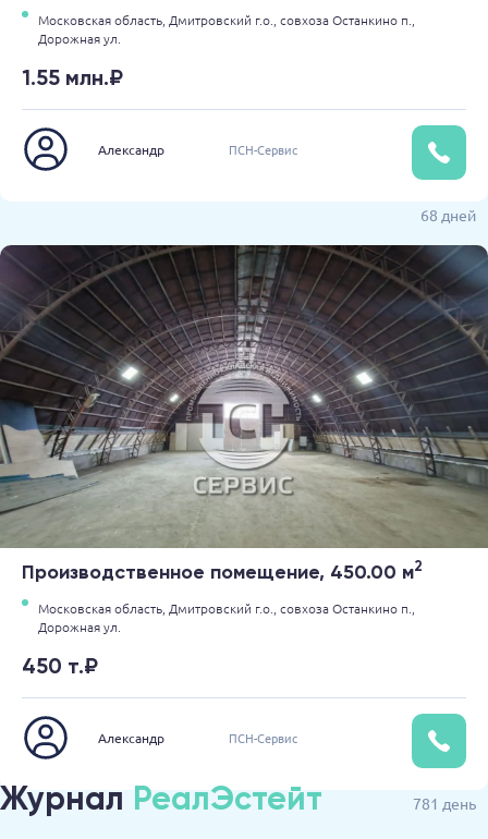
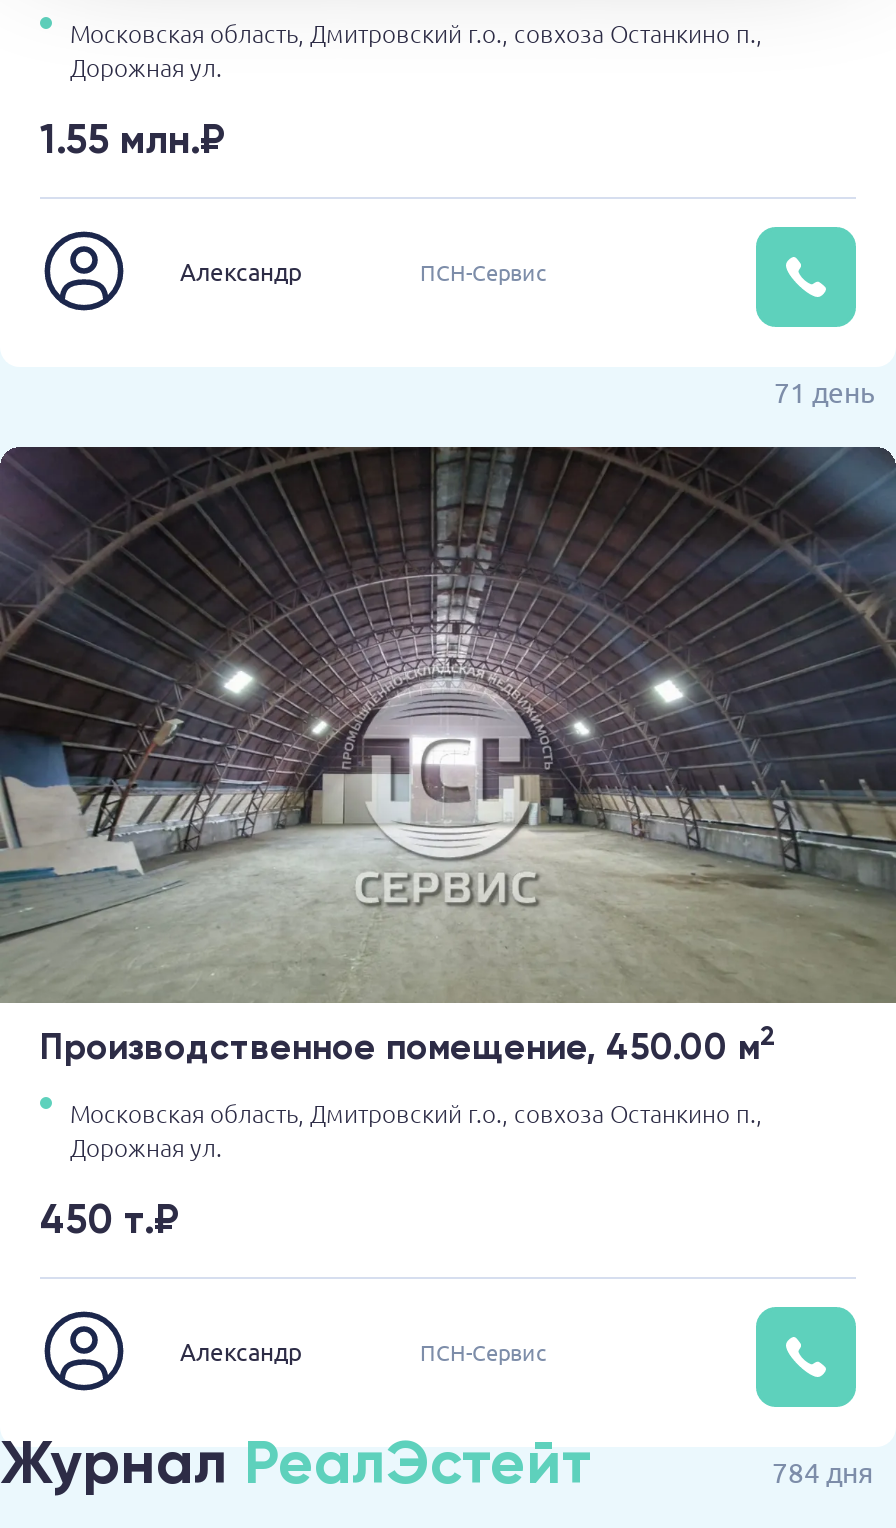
- 68 дней
+ 71 день

- 781 день
+ 784 дня
